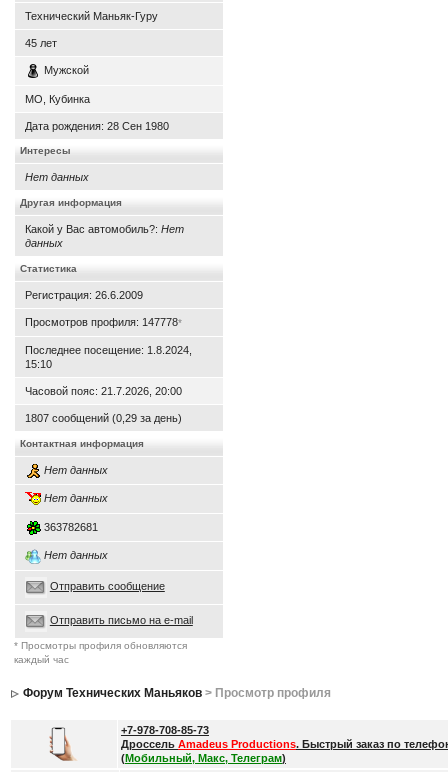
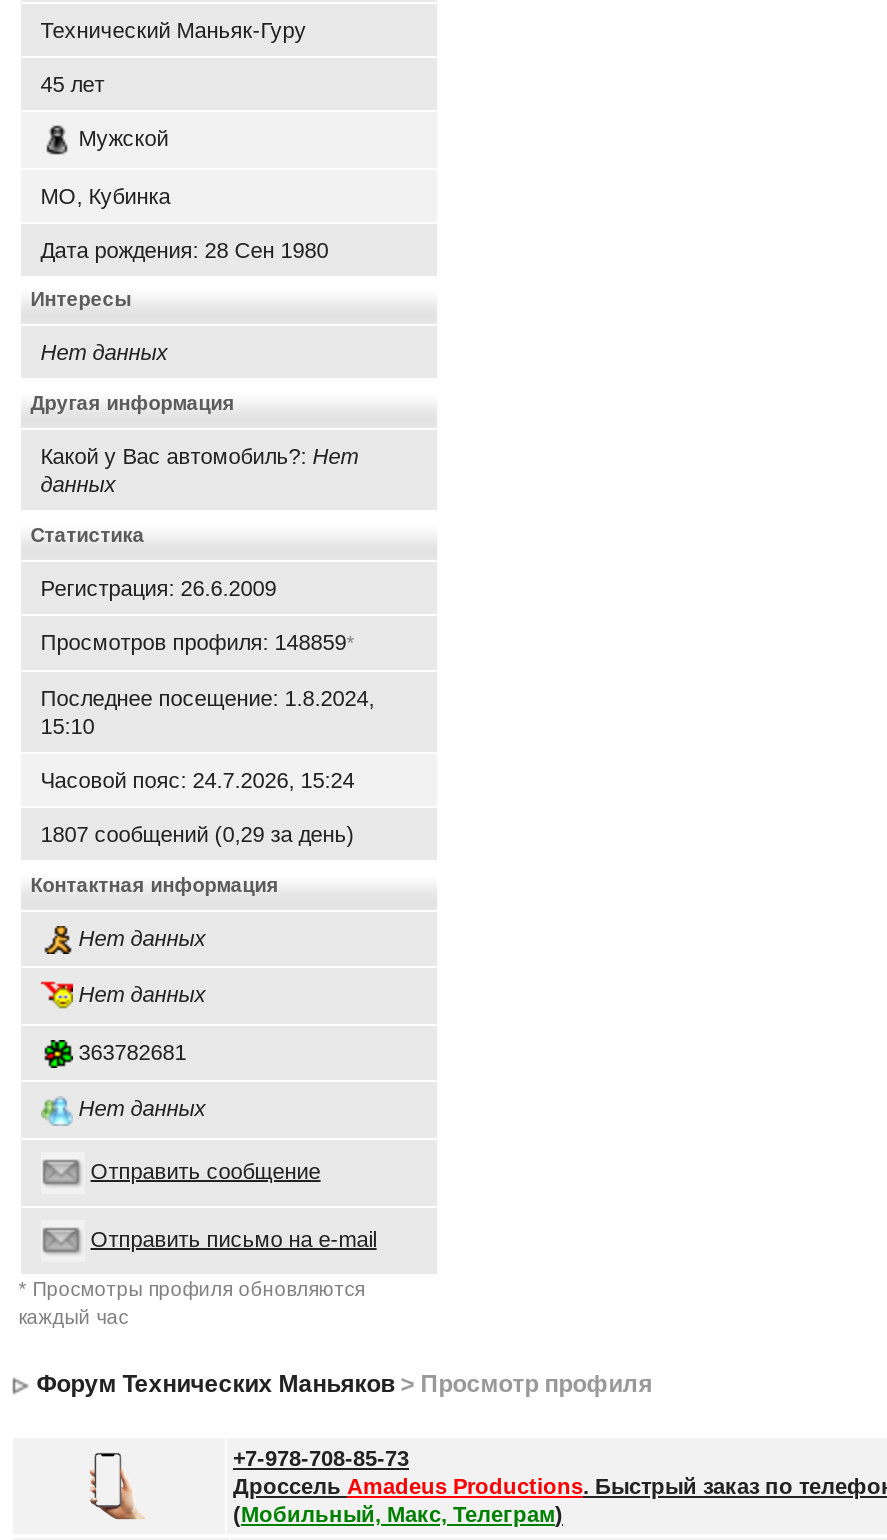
- Просмотров профиля: 147778*
+ Просмотров профиля: 148859*

- Часовой пояс: 21.7.2026, 20:00
+ Часовой пояс: 24.7.2026, 15:24
